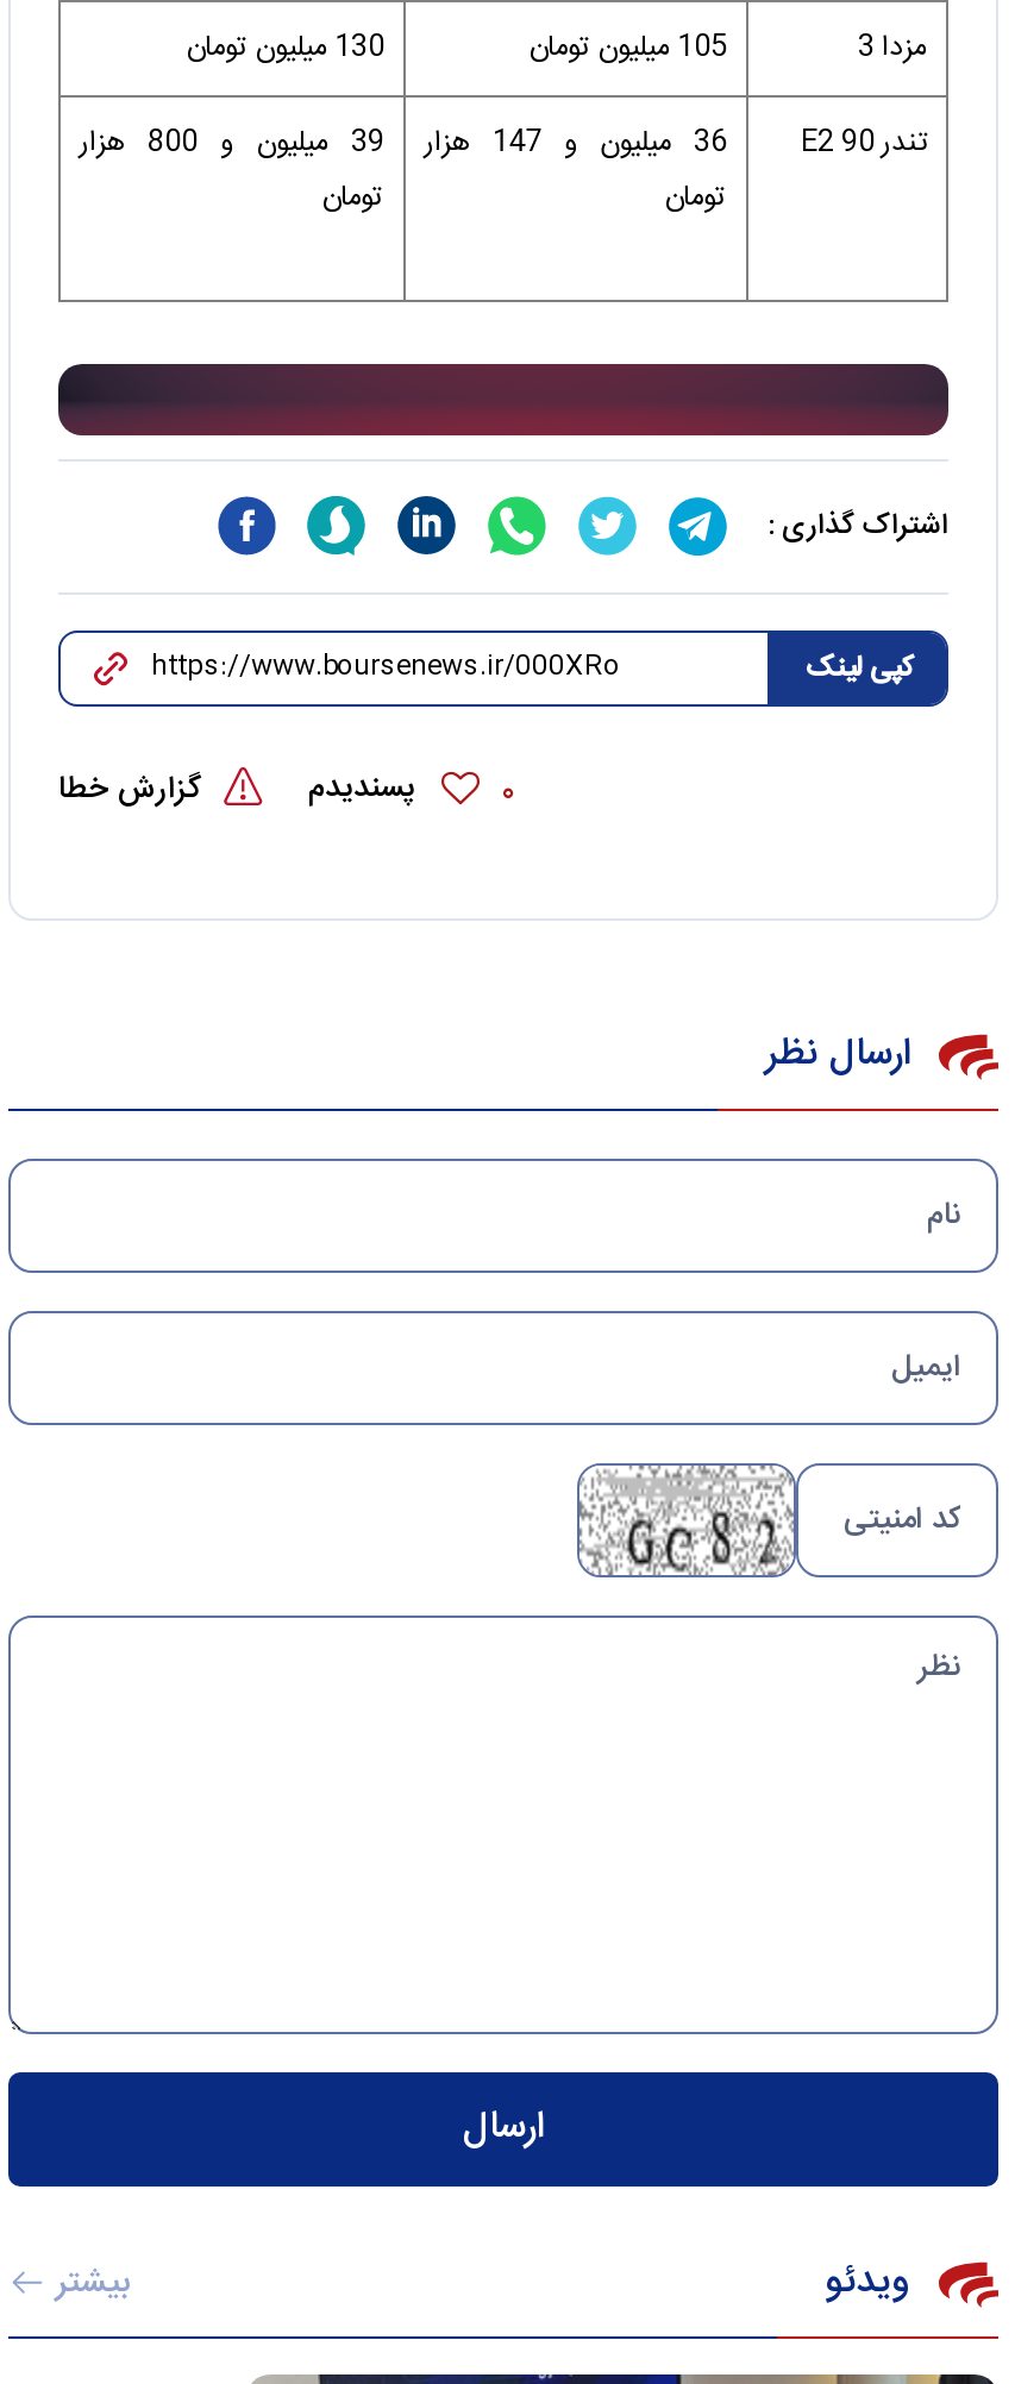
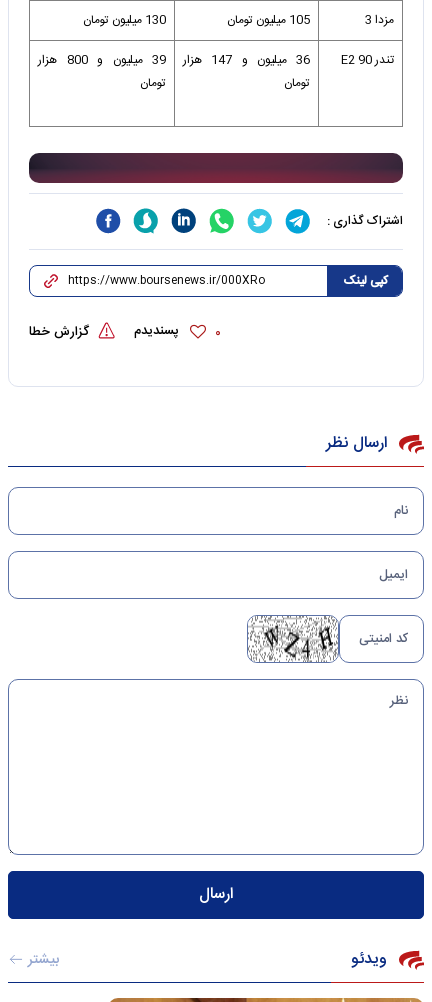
- [image]
+ [image]
